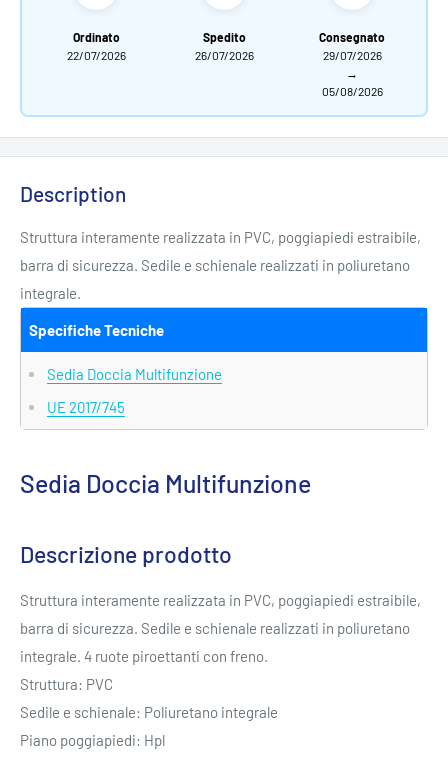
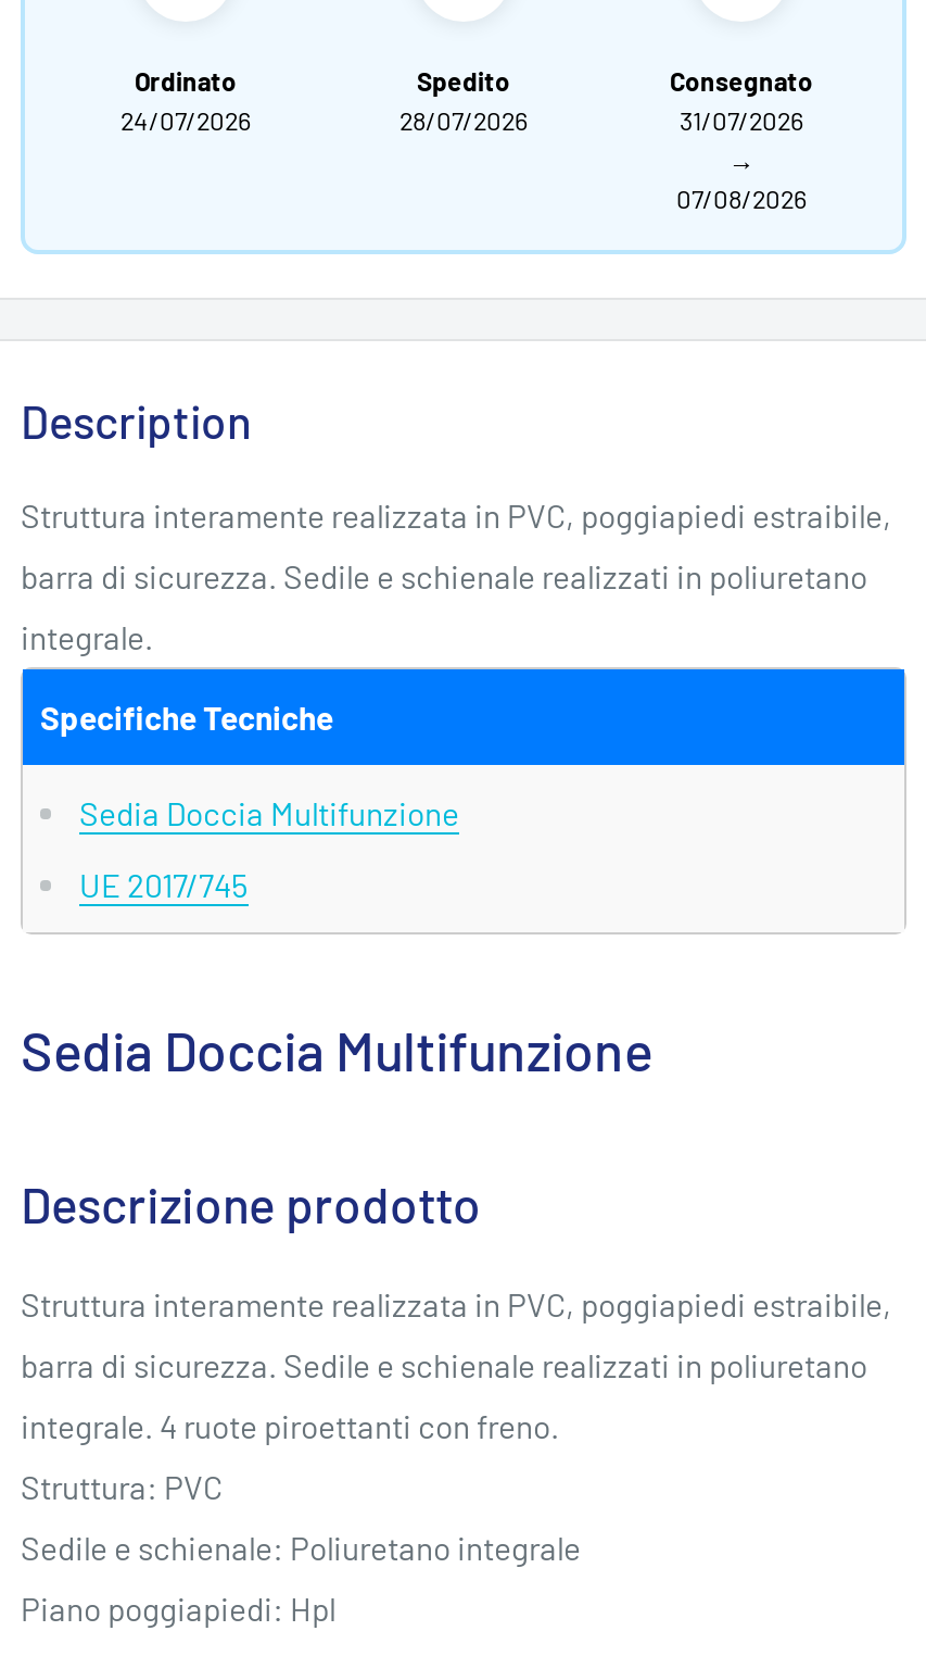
- 22/07/2026
+ 24/07/2026

- 26/07/2026
+ 28/07/2026

- 29/07/2026
+ 31/07/2026

- 05/08/2026
+ 07/08/2026
